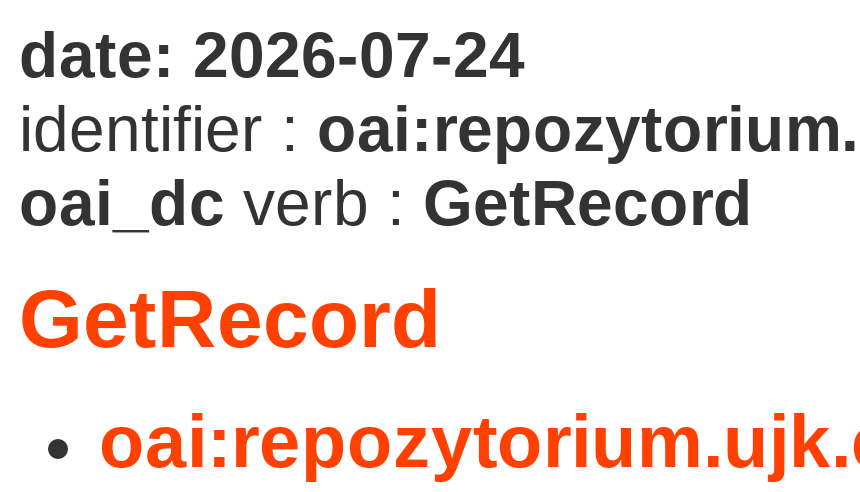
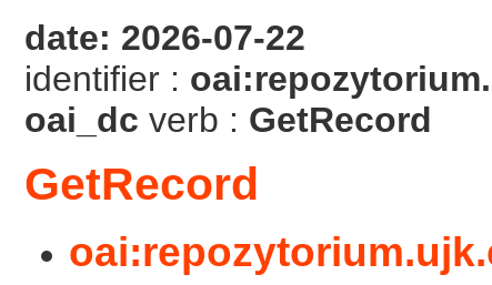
- date: 2026-07-24
+ date: 2026-07-22
